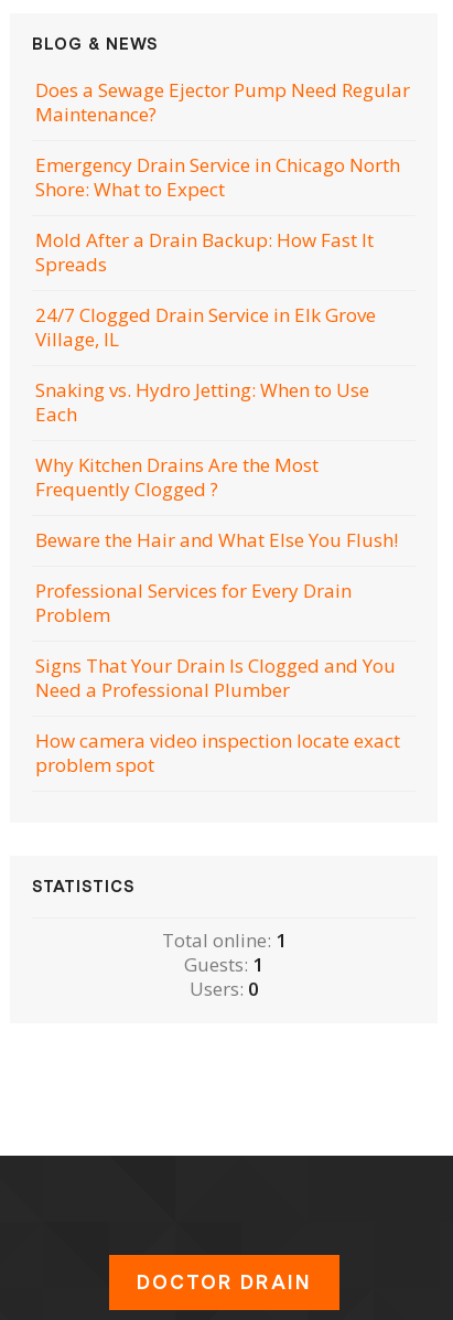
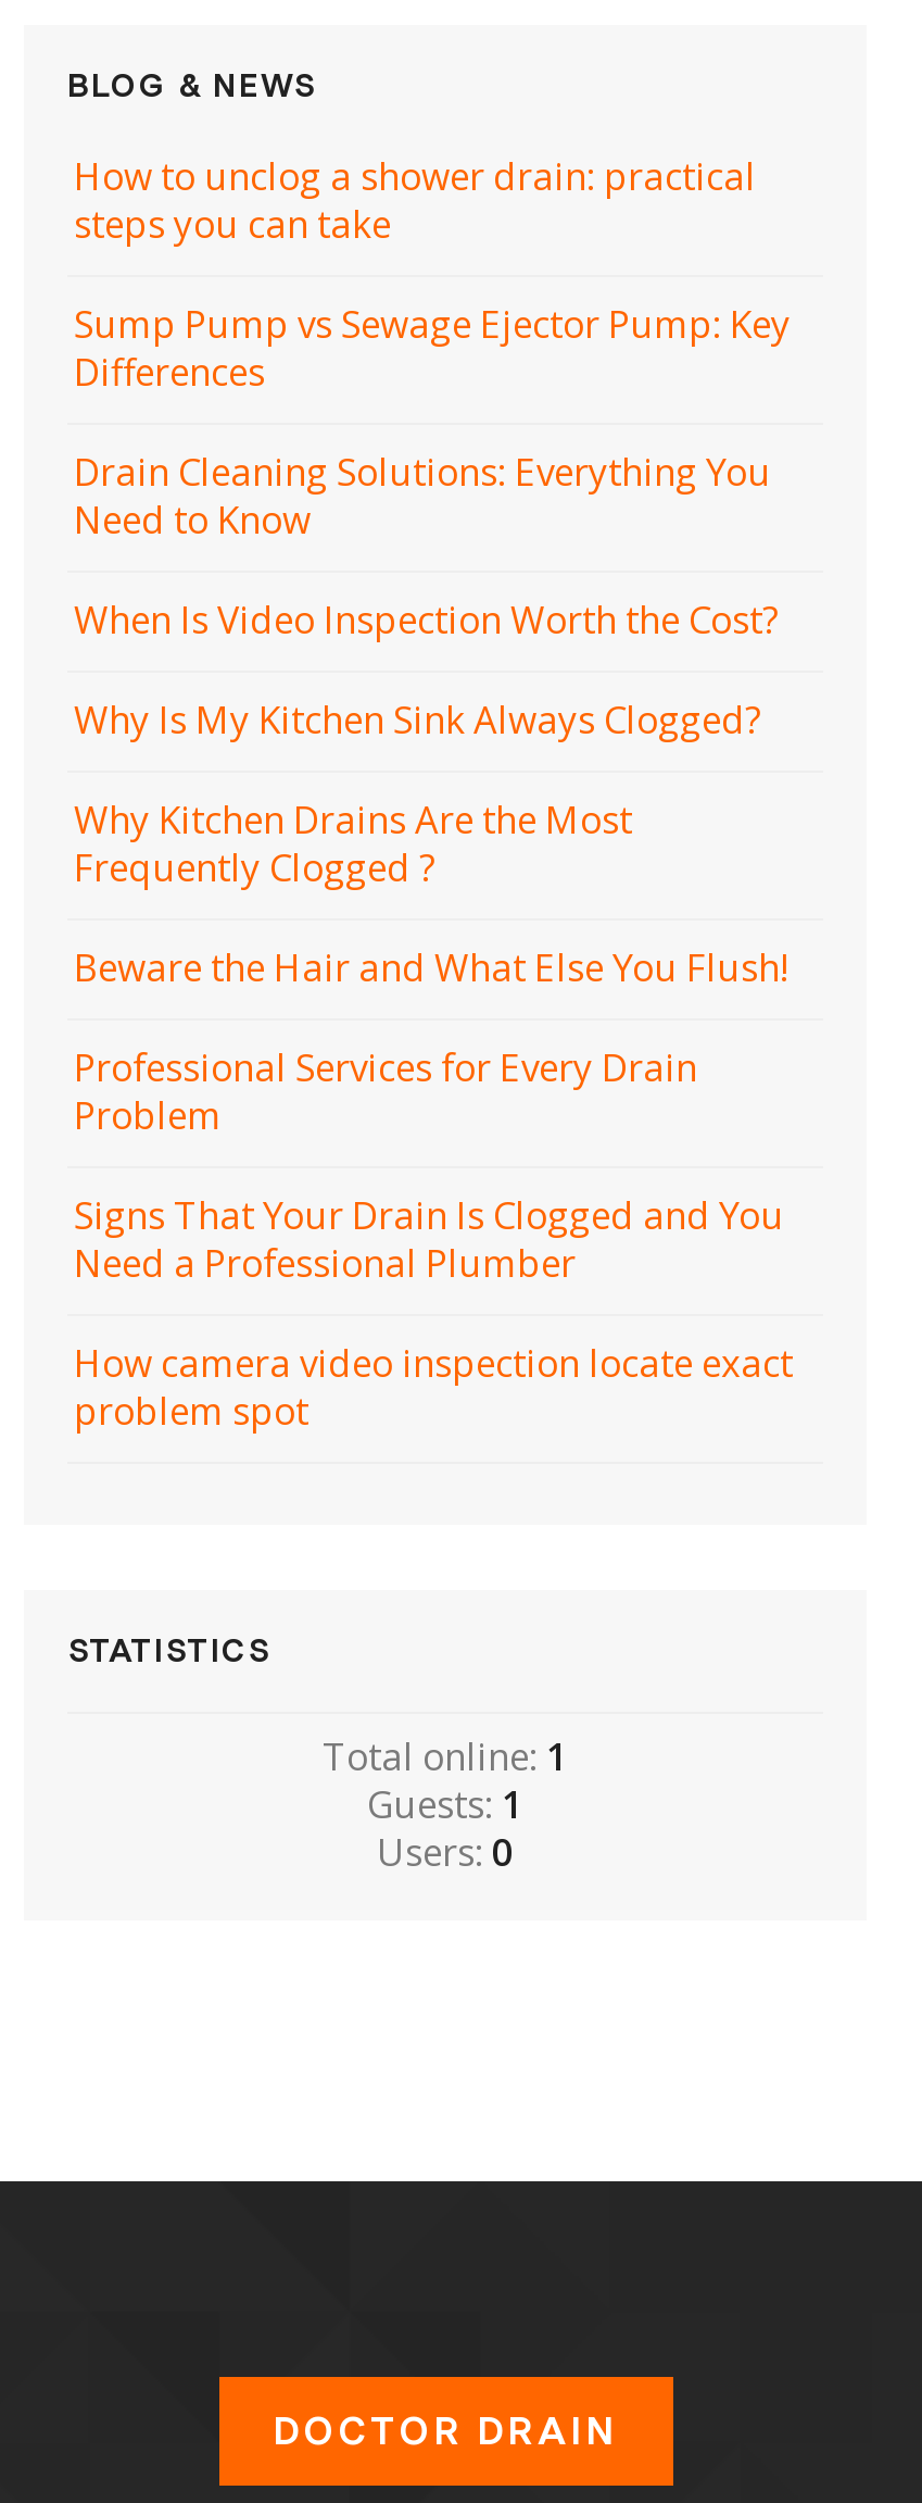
- Does a Sewage Ejector Pump Need Regular
- Maintenance?
+ How to unclog a shower drain: practical
+ steps you can take

- Emergency Drain Service in Chicago North
- Shore: What to Expect
+ Sump Pump vs Sewage Ejector Pump: Key
+ Differences

- Mold After a Drain Backup: How Fast It
- Spreads
+ Drain Cleaning Solutions: Everything You
+ Need to Know

- 24/7 Clogged Drain Service in Elk Grove
- Village, IL
+ When Is Video Inspection Worth the Cost?

- Snaking vs. Hydro Jetting: When to Use
- Each
+ Why Is My Kitchen Sink Always Clogged?
